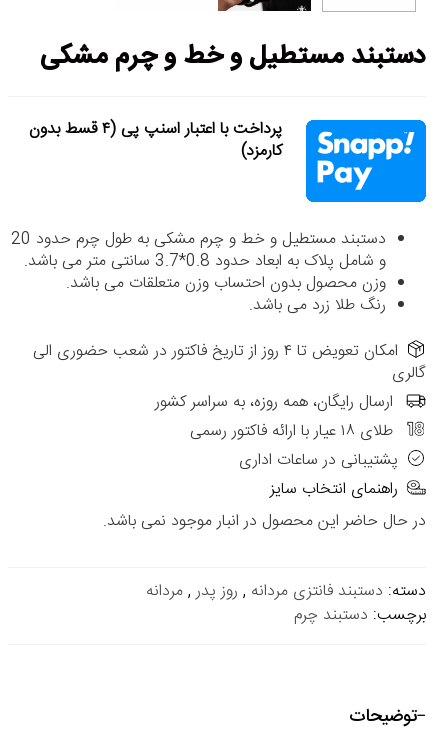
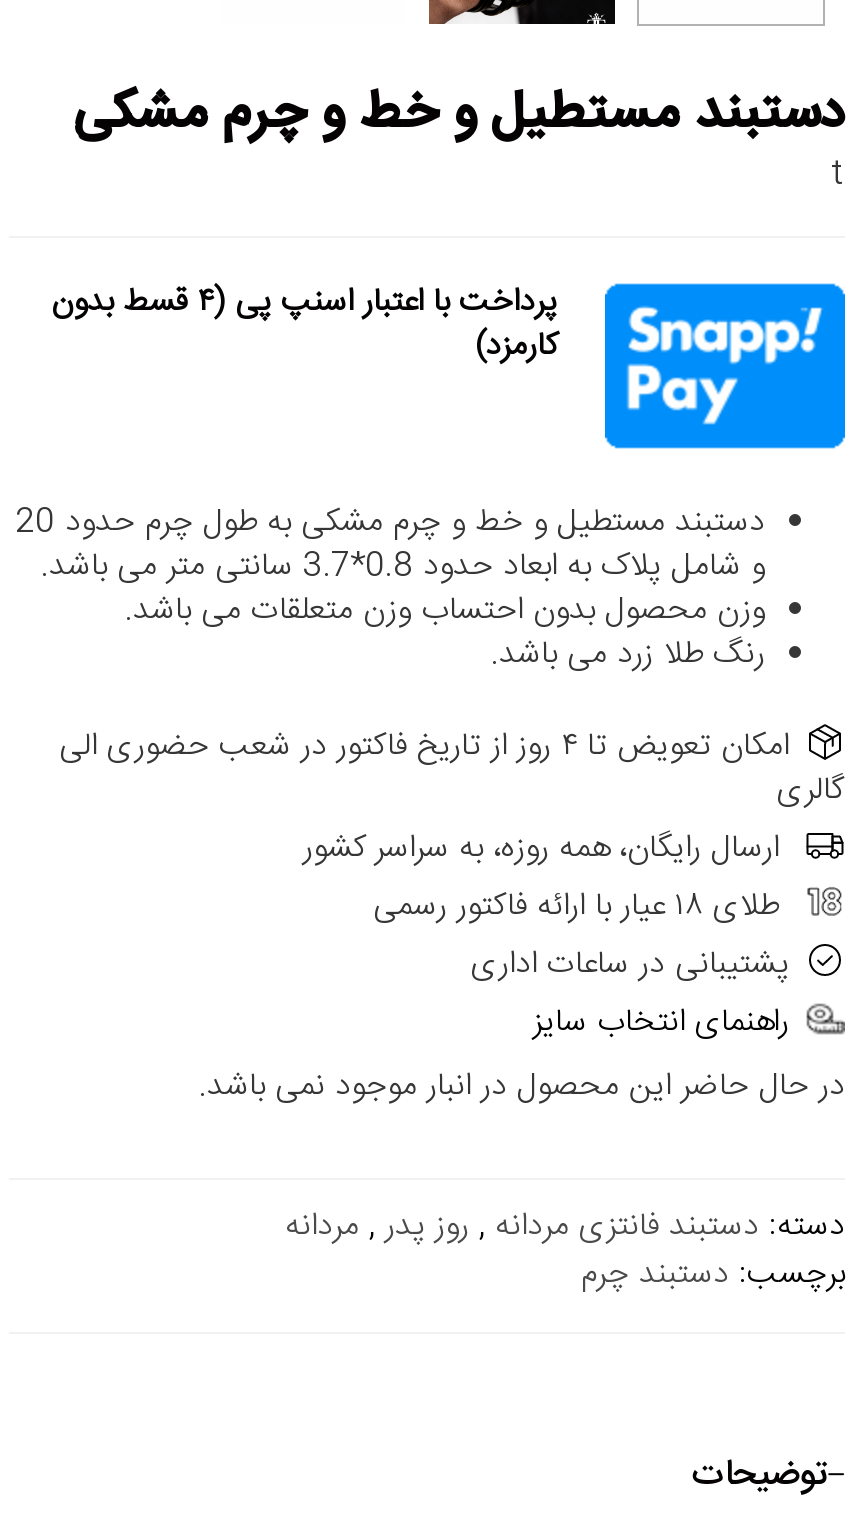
+ t
